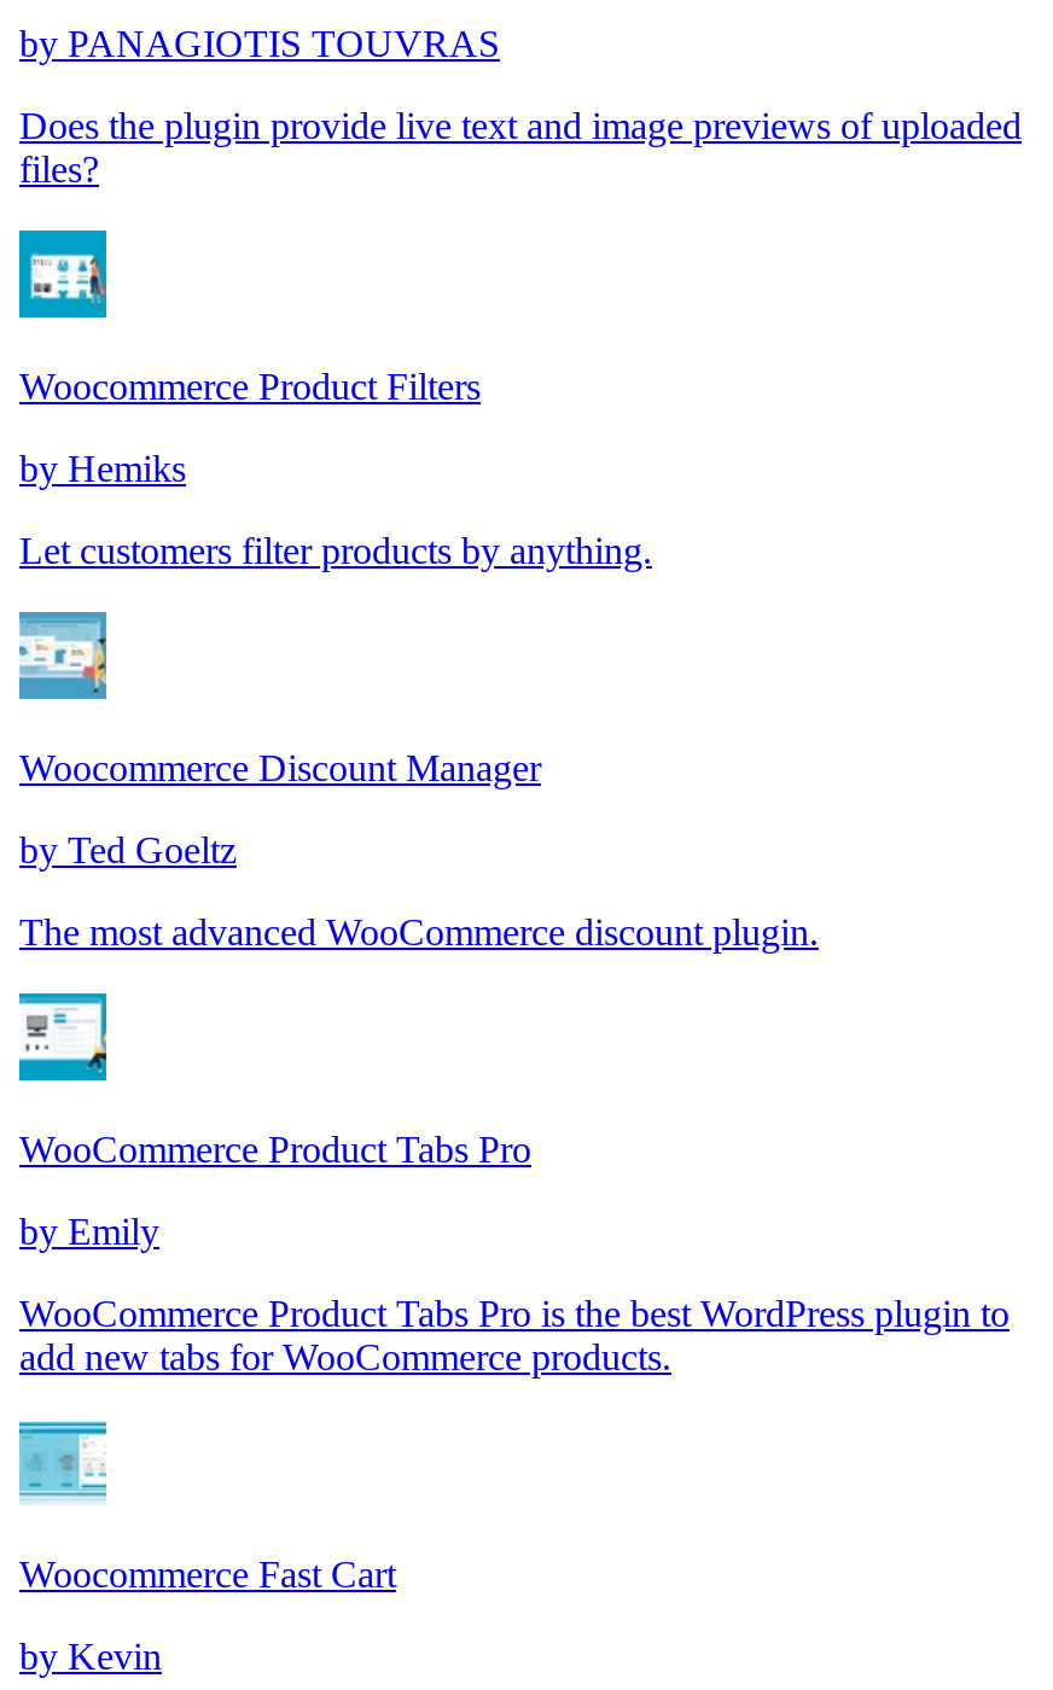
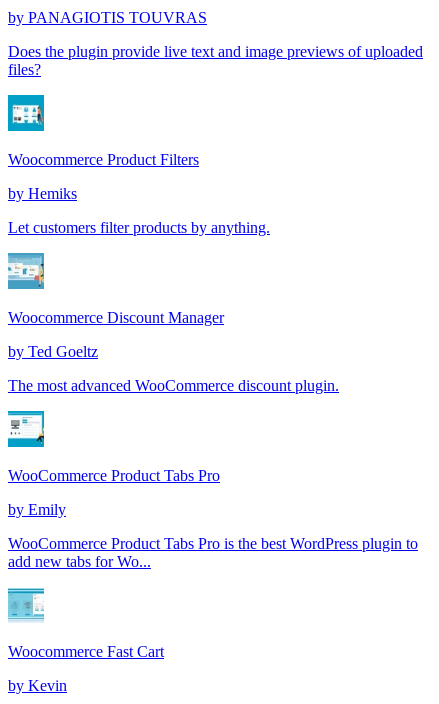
- add new tabs for WooCommerce products.
+ add new tabs for Wo...
